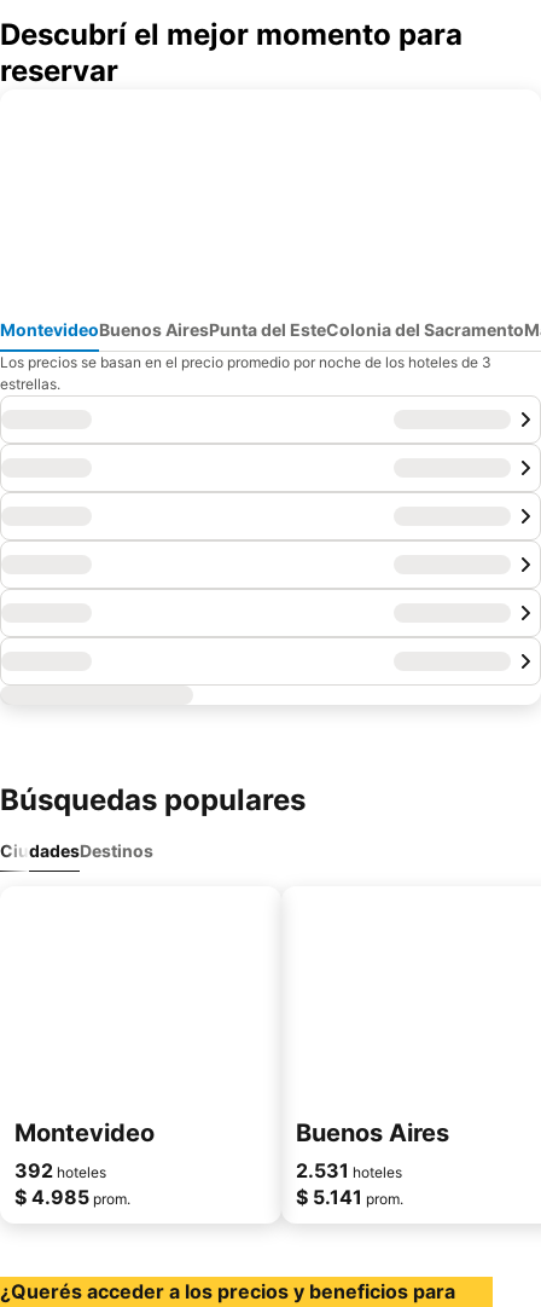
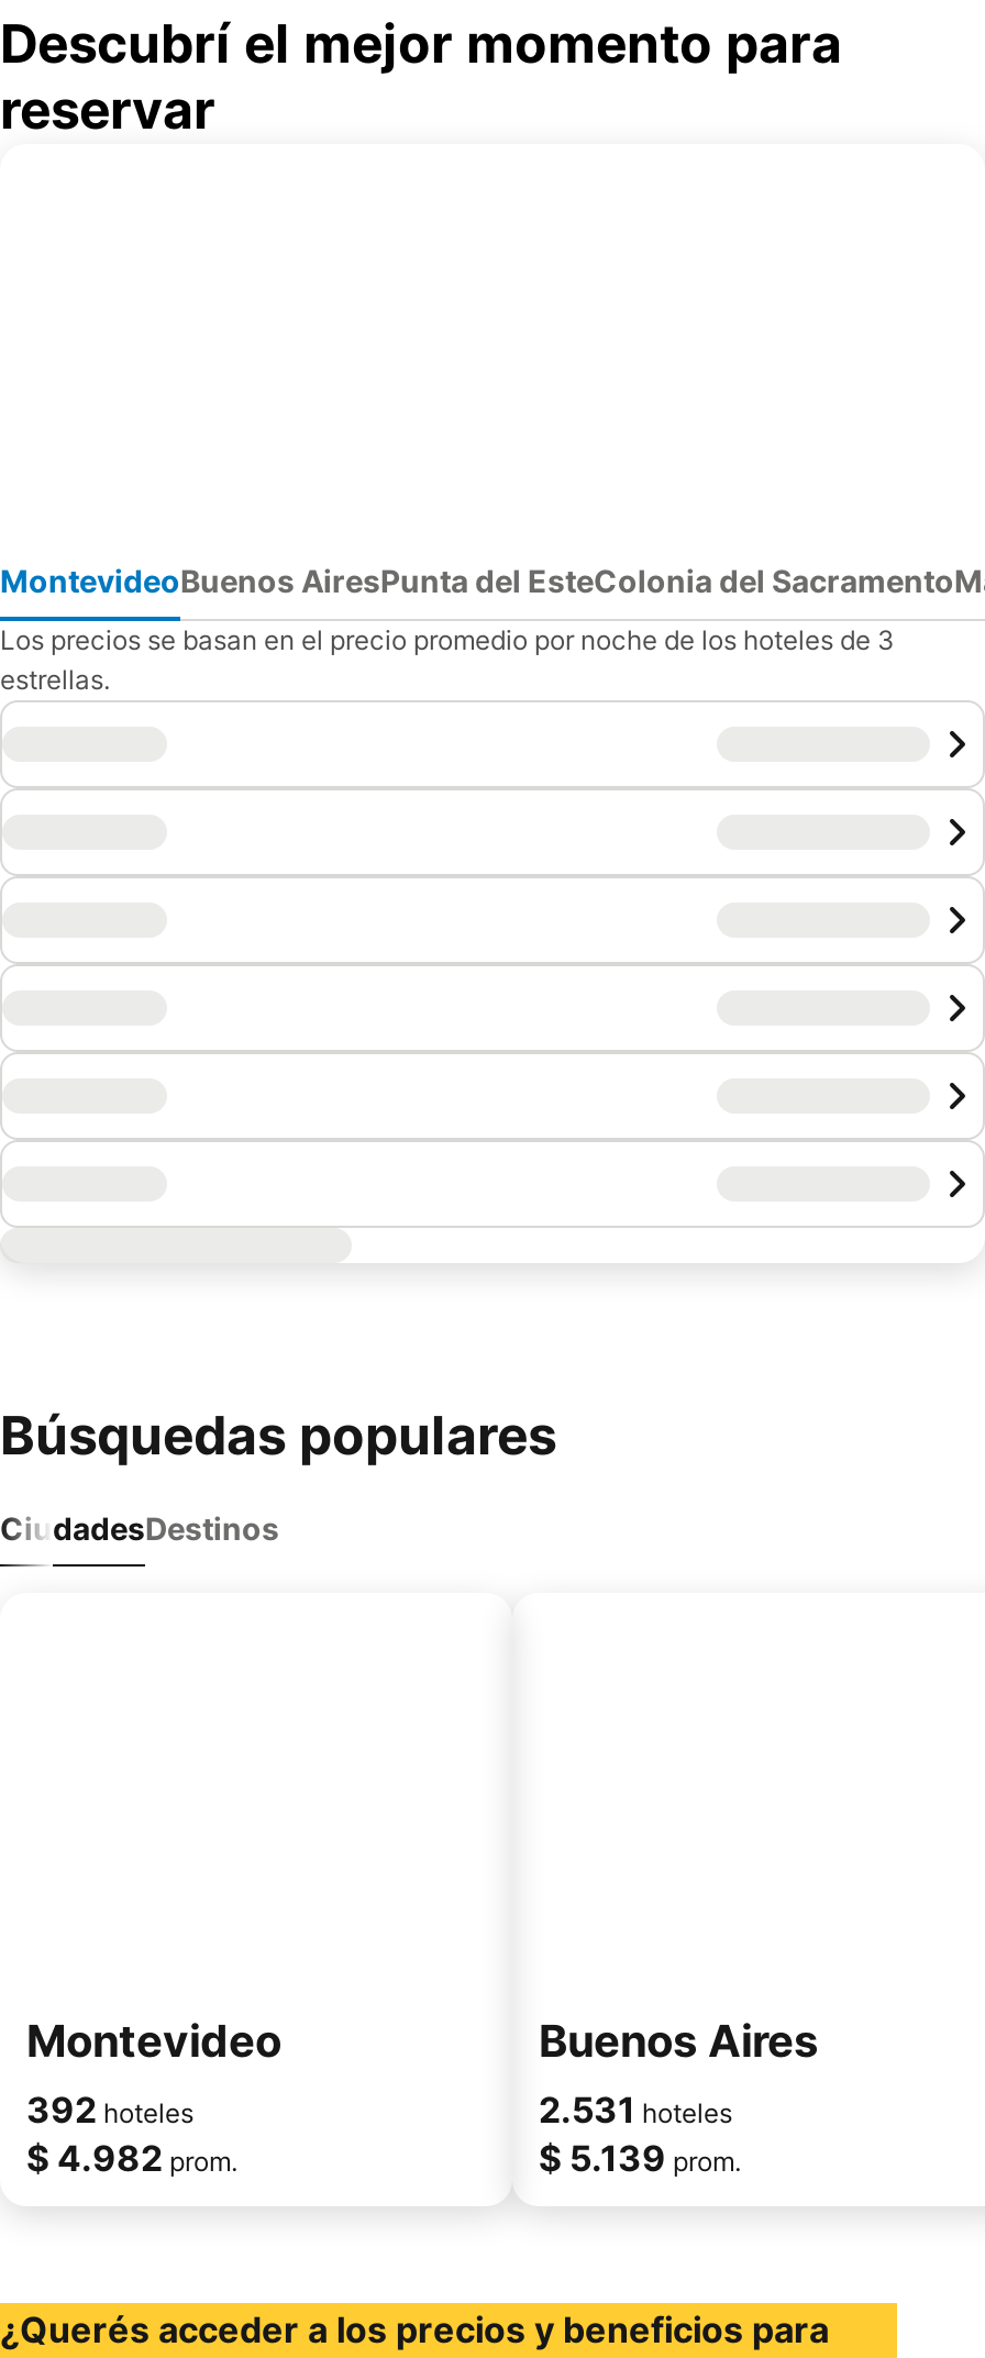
- $ 4.985 prom.
+ $ 4.982 prom.

- $ 5.141 prom.
+ $ 5.139 prom.
